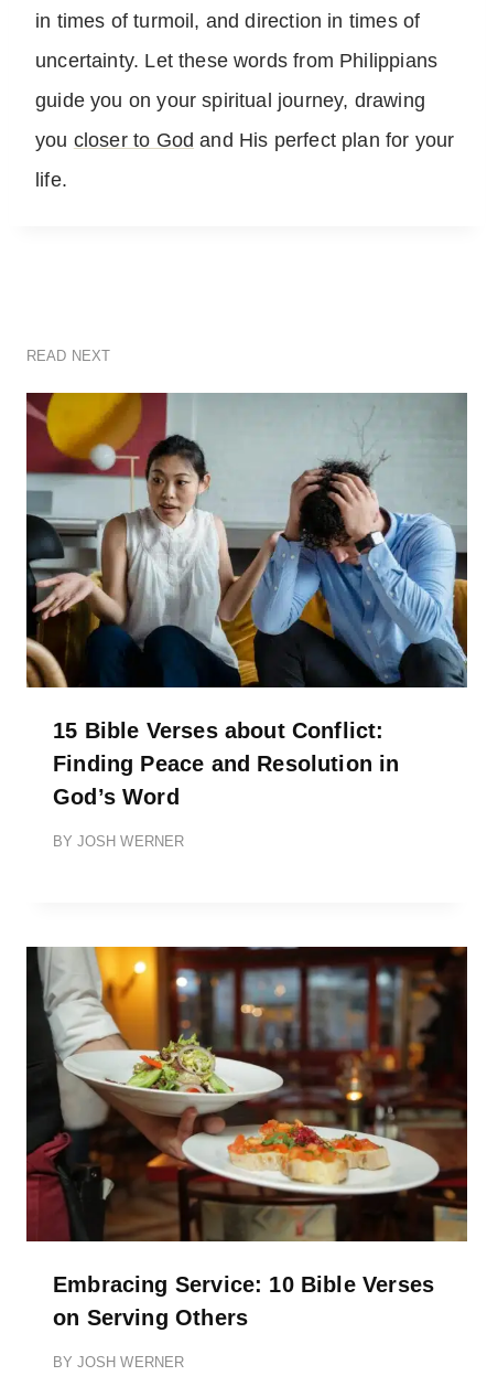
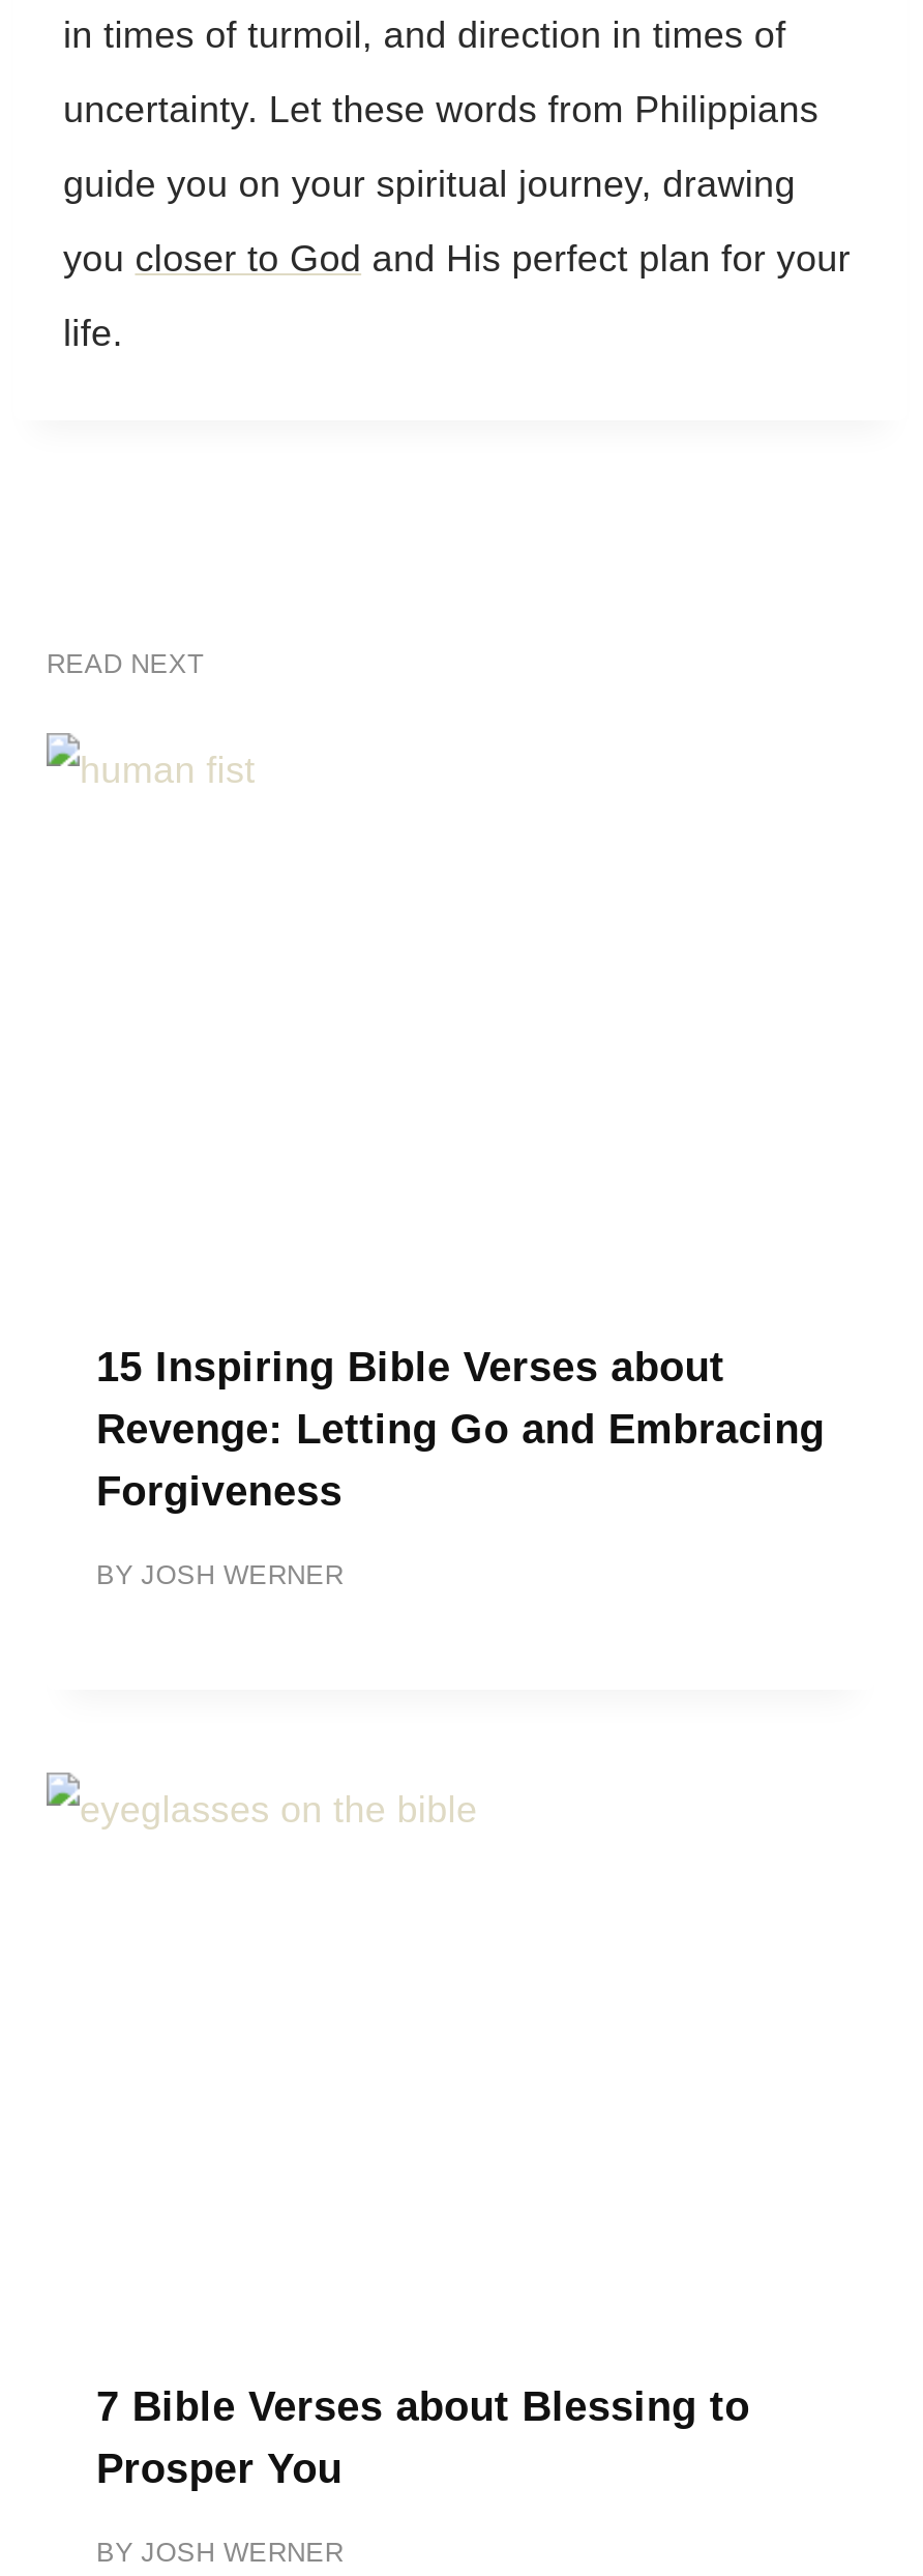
- [image]

- 15 Bible Verses about Conflict:
- Finding Peace and Resolution in
- God’s Word
+ 15 Inspiring Bible Verses about
+ Revenge: Letting Go and Embracing
+ Forgiveness

- [image]

- Embracing Service: 10 Bible Verses
- on Serving Others
+ 7 Bible Verses about Blessing to
+ Prosper You
